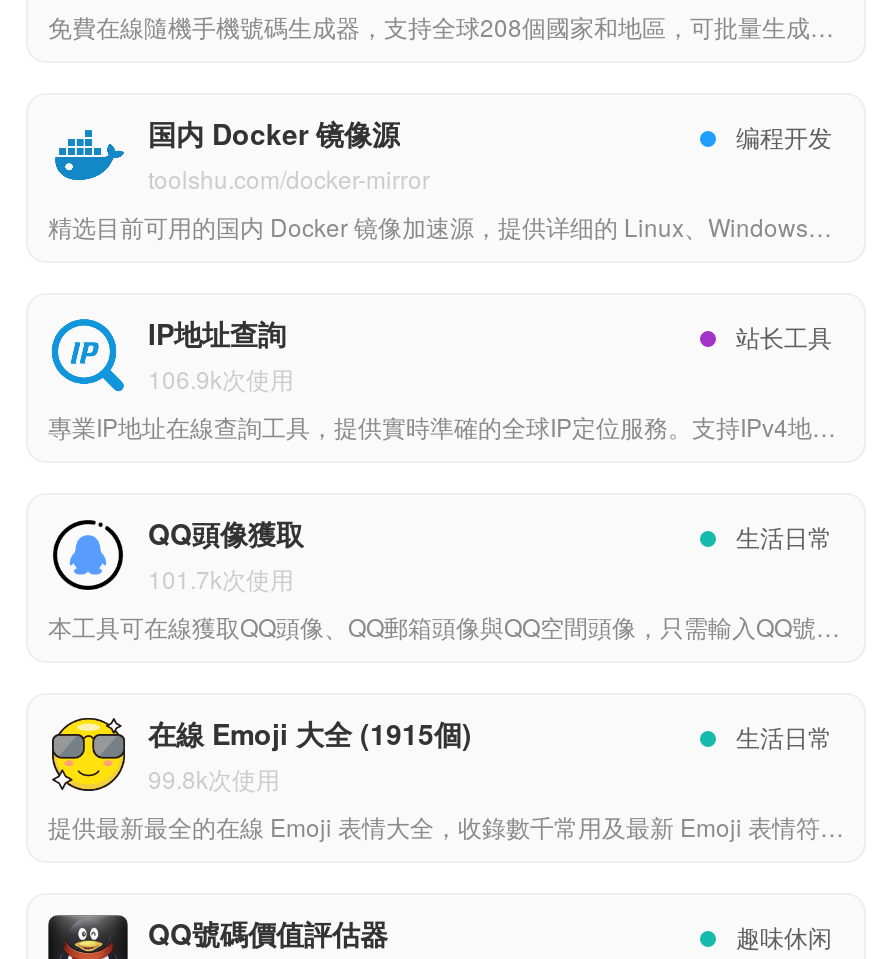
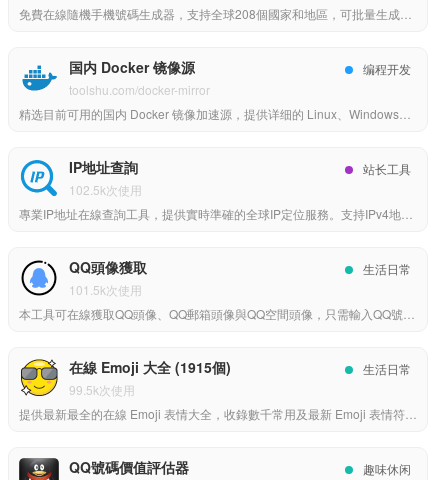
- 106.9k次使用
+ 102.5k次使用

- 101.7k次使用
+ 101.5k次使用

- 99.8k次使用
+ 99.5k次使用
